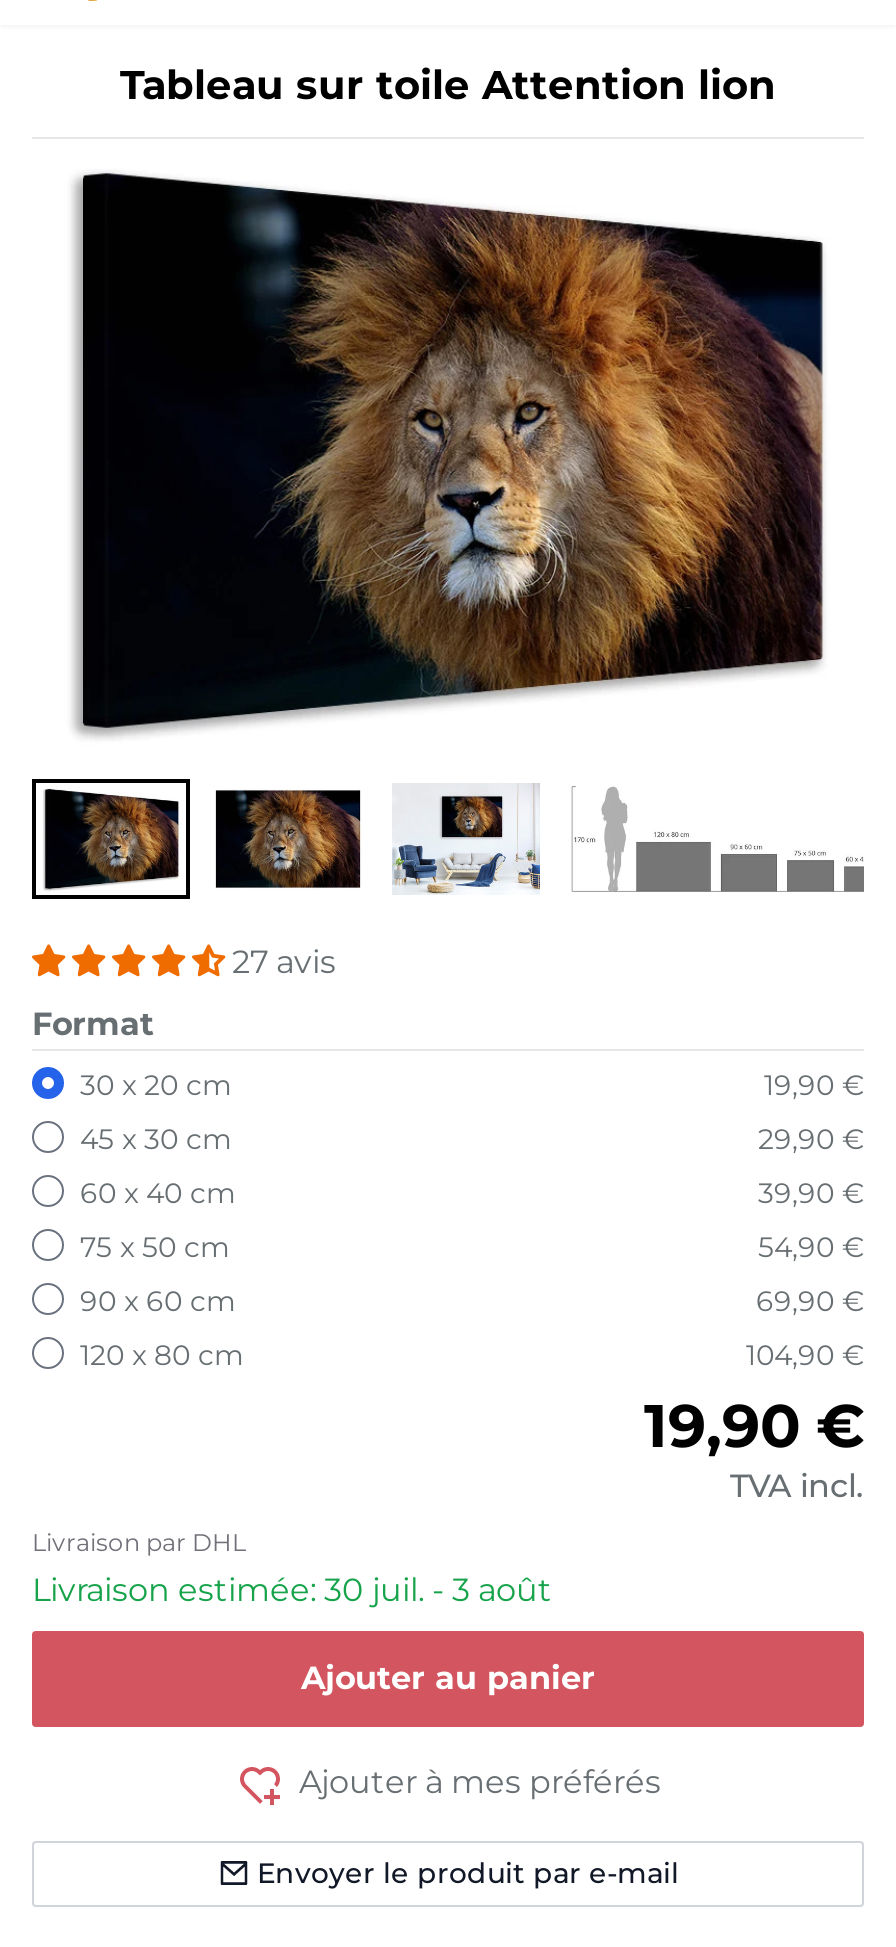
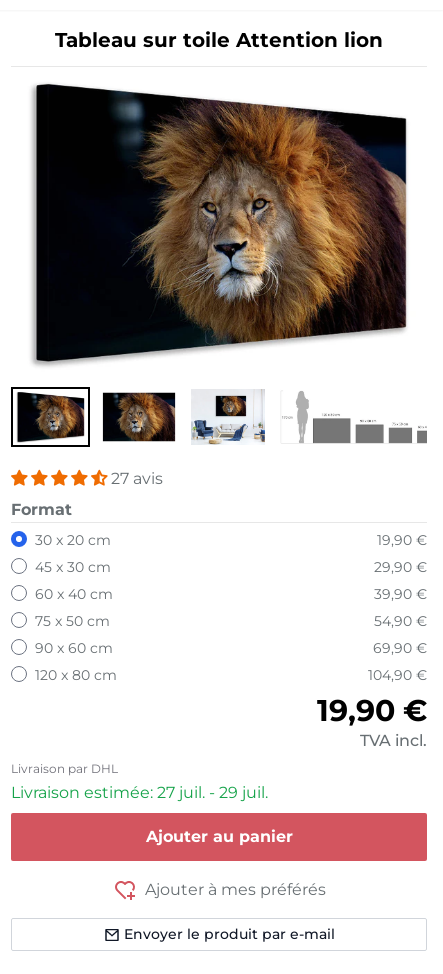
- Livraison estimée: 30 juil. - 3 août
+ Livraison estimée: 27 juil. - 29 juil.
